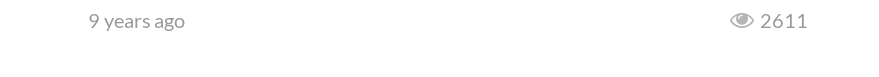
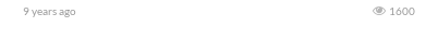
- 2611
+ 1600
